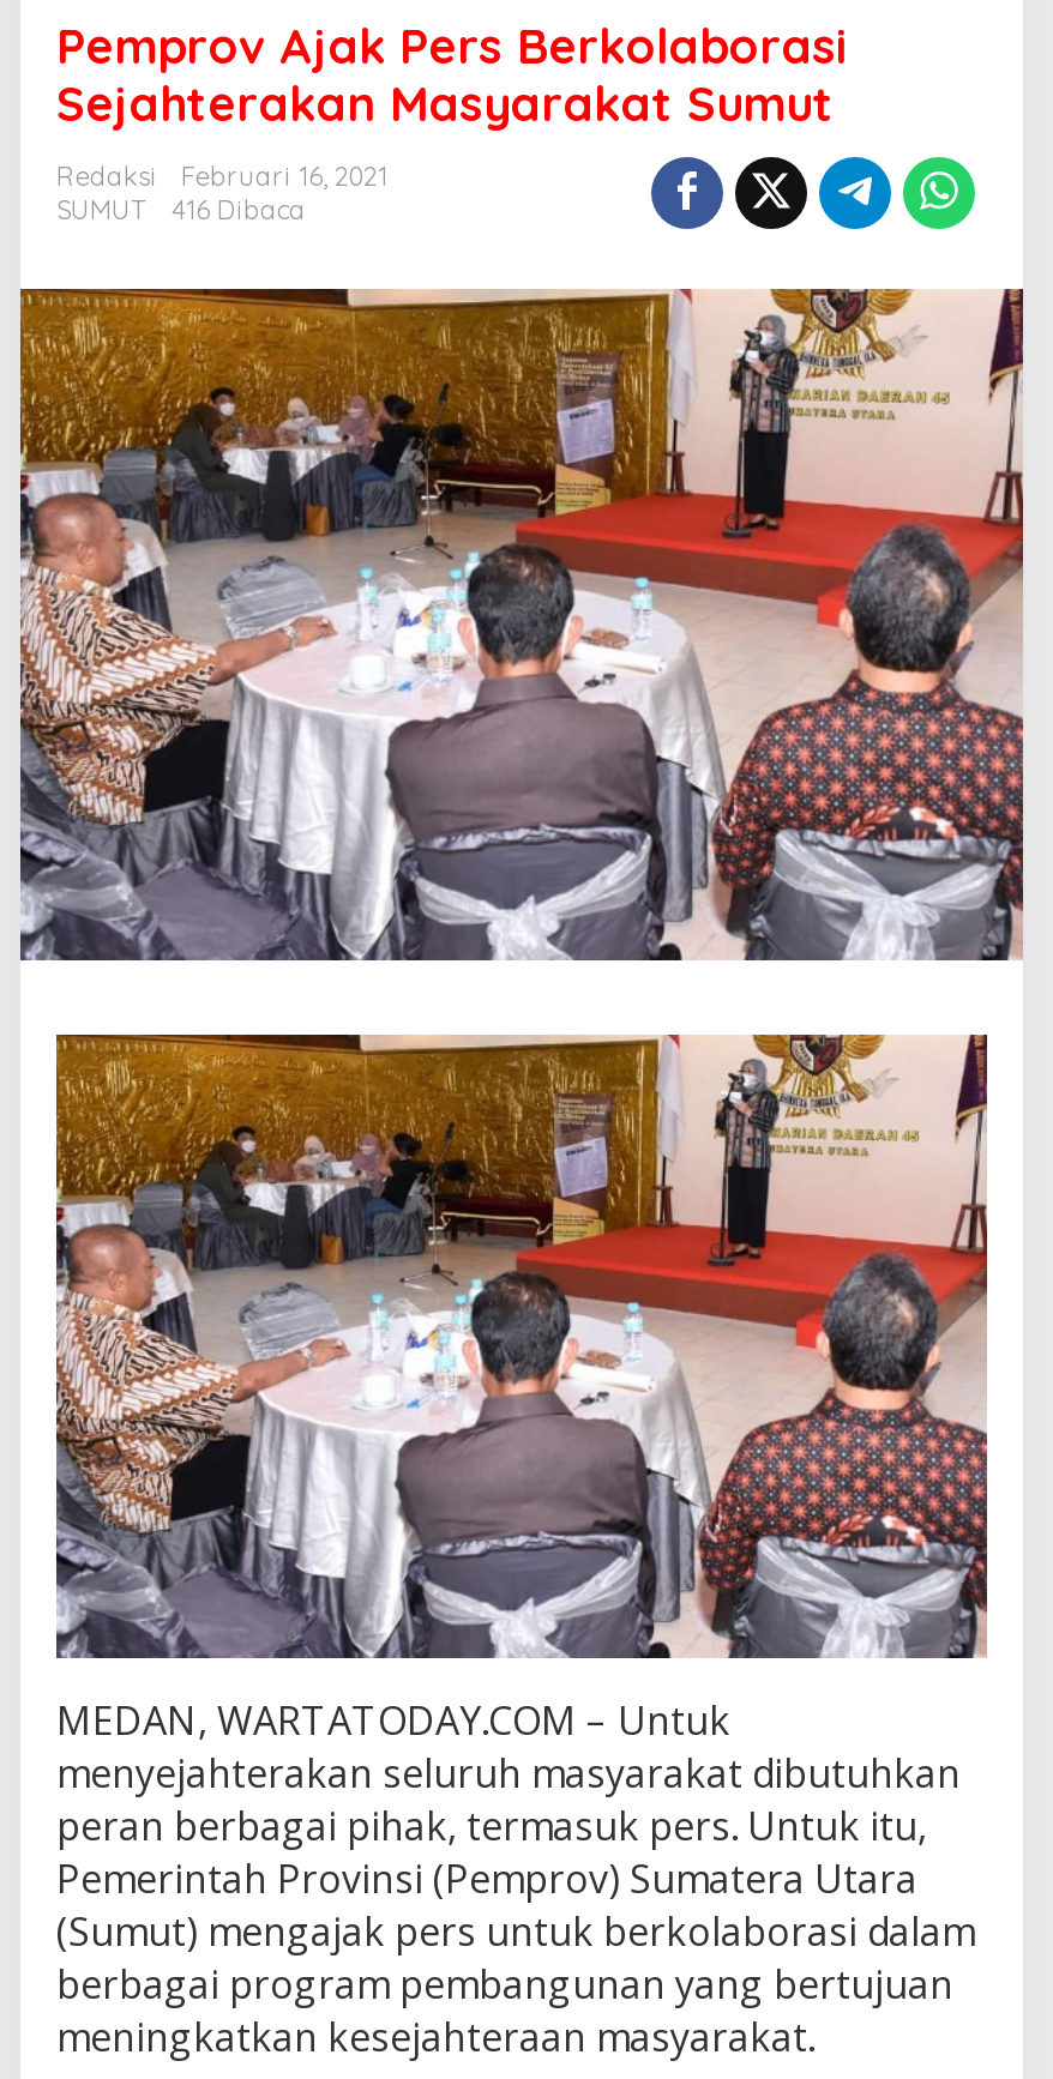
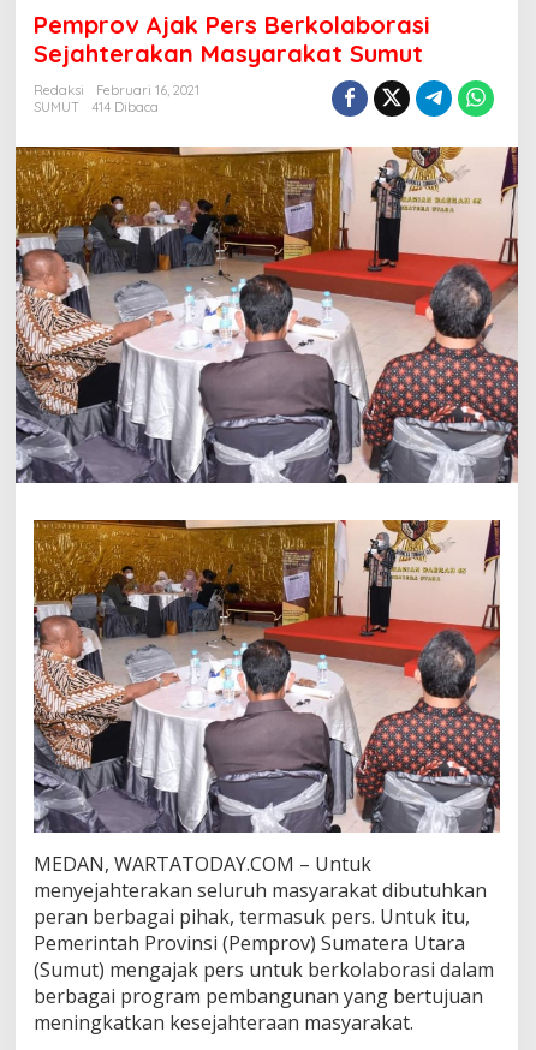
- SUMUT 416 Dibaca
+ SUMUT 414 Dibaca
